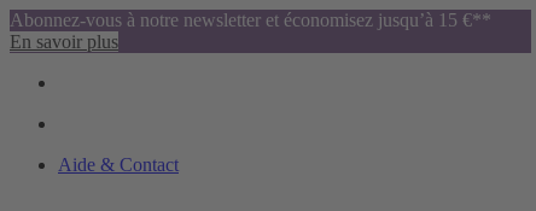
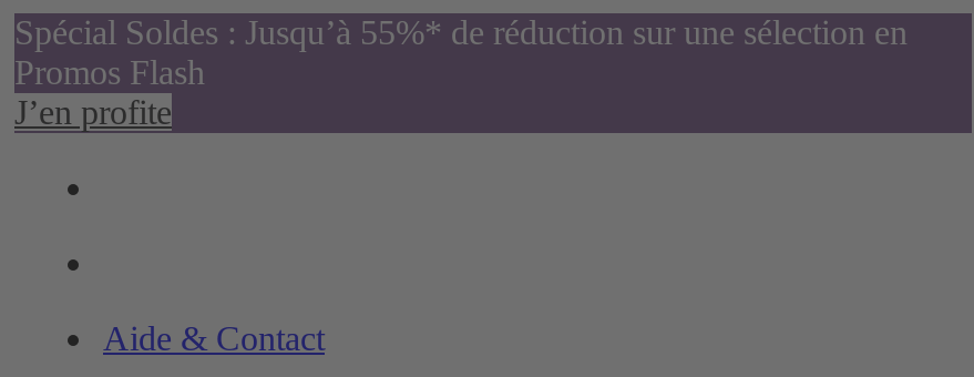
- Abonnez-vous à notre newsletter et économisez jusqu’à 15 €**
- En savoir plus
+ Spécial Soldes : Jusqu’à 55%* de réduction sur une sélection en
+ Promos Flash
+ J’en profite
